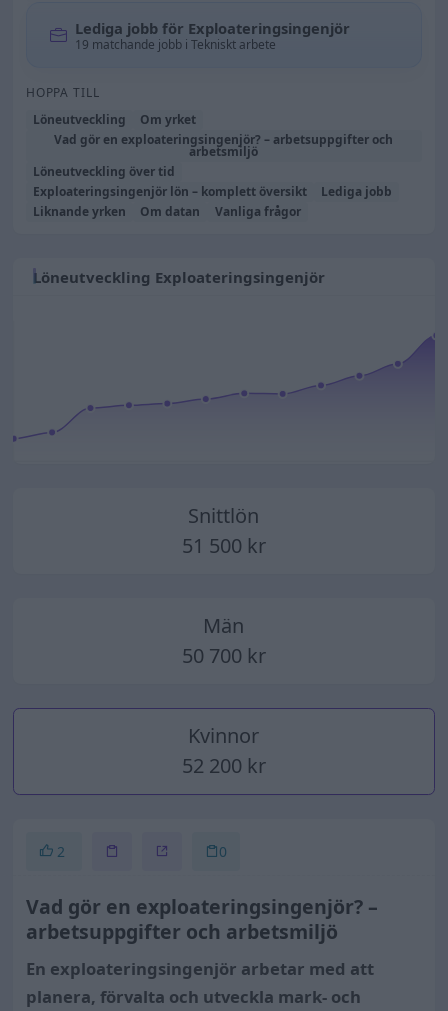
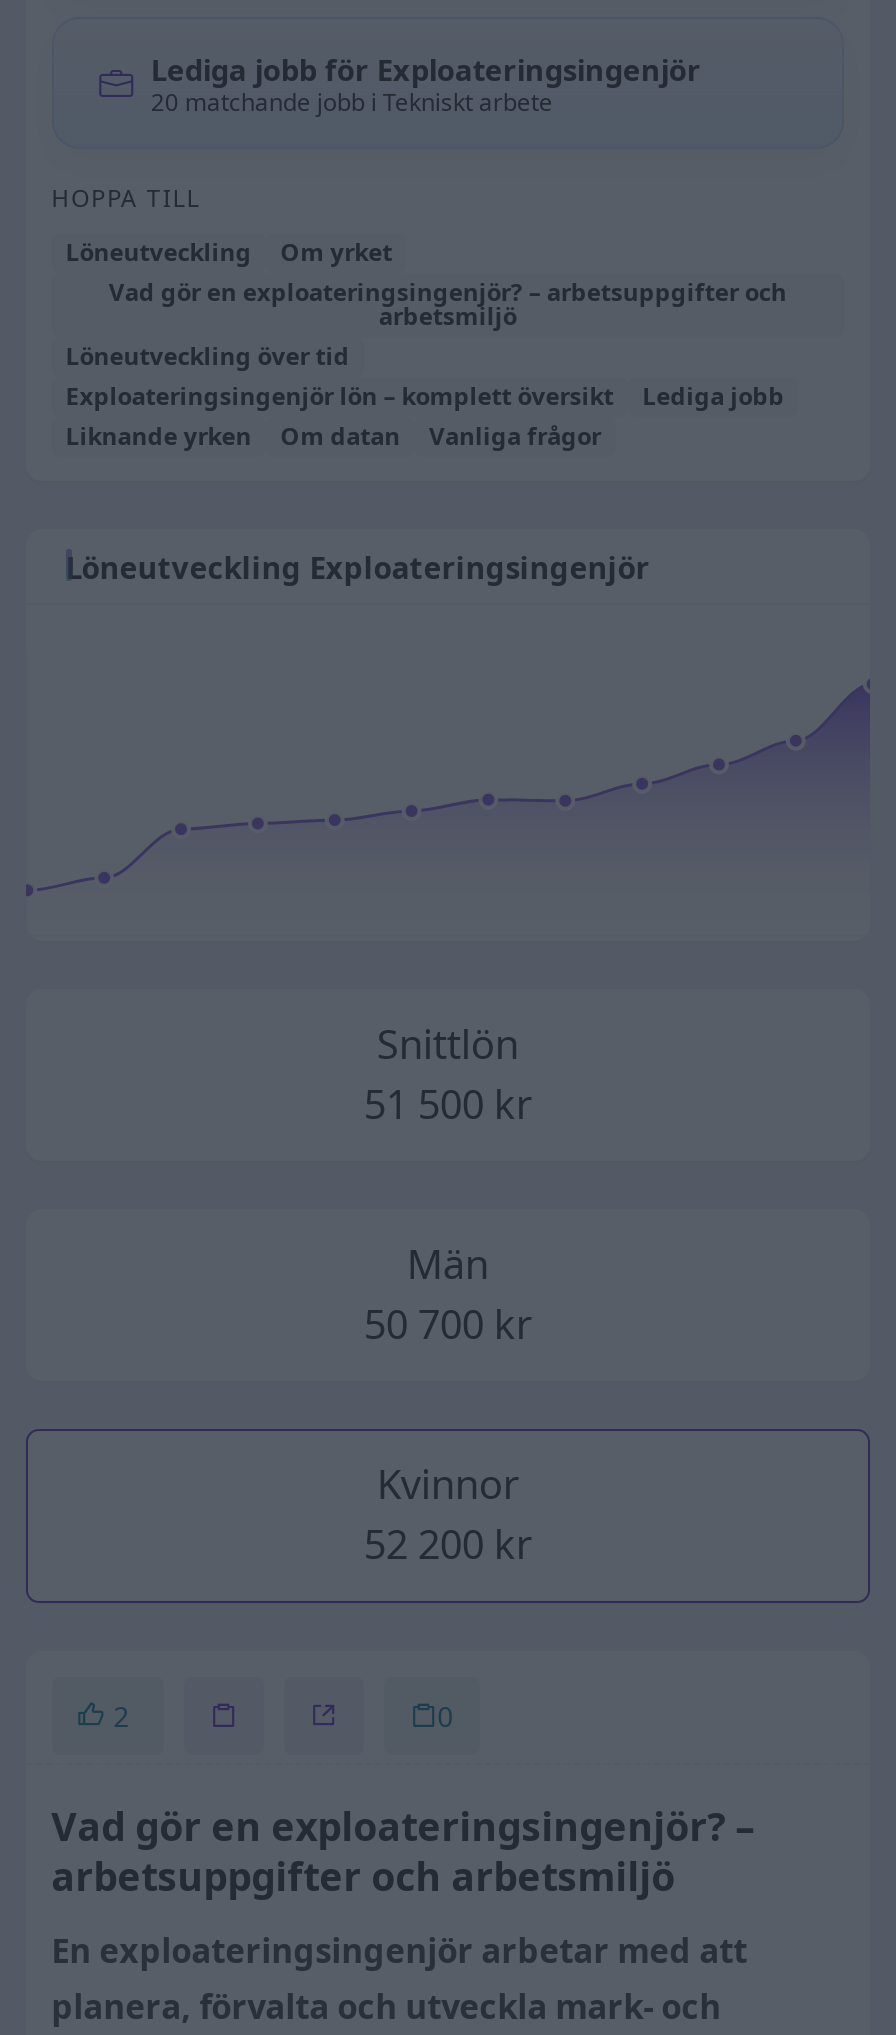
- 19 matchande jobb i Tekniskt arbete
+ 20 matchande jobb i Tekniskt arbete
